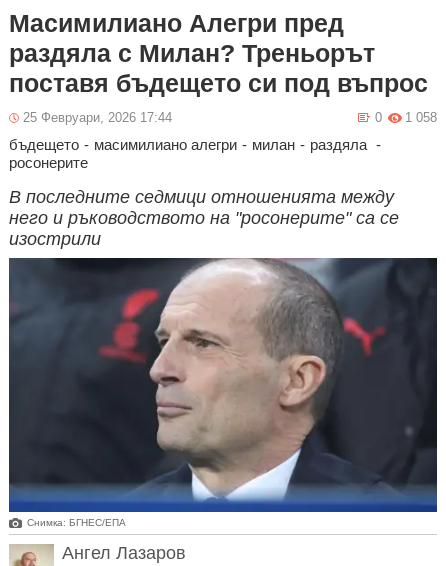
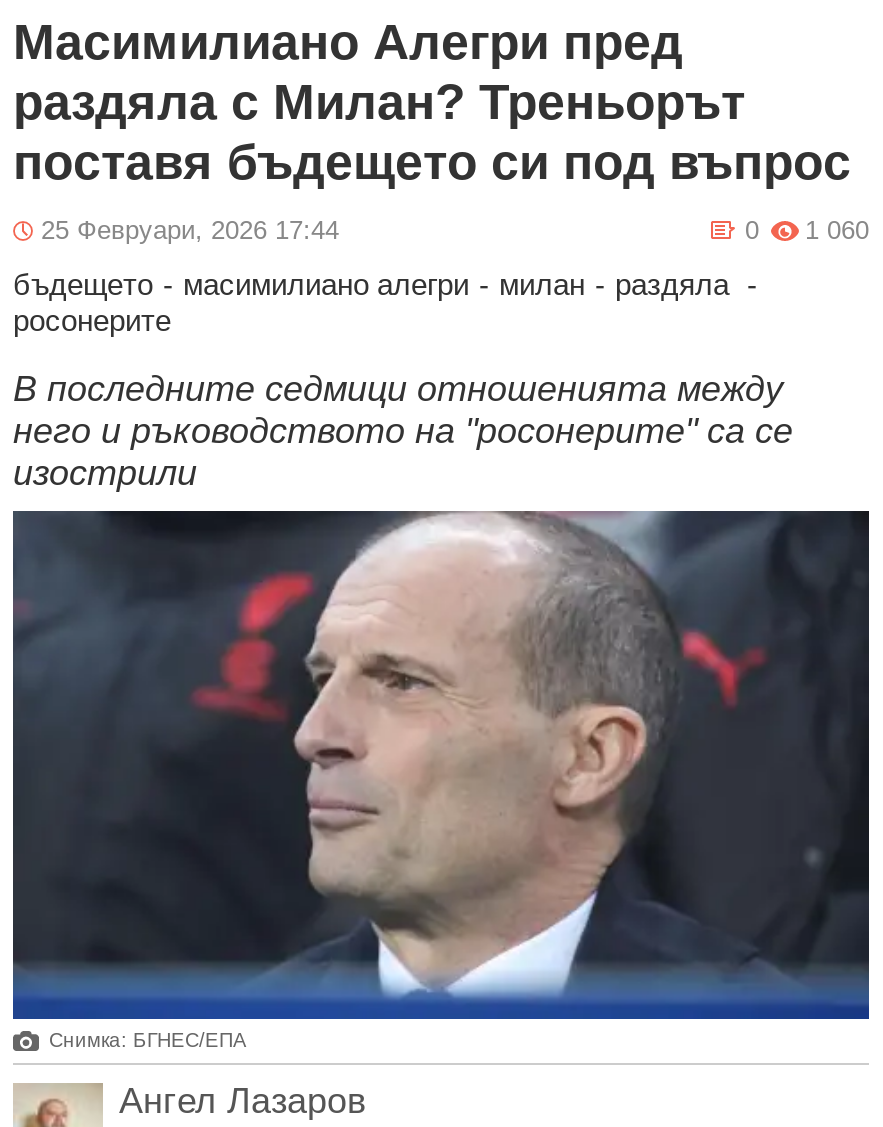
- 0 1 058
+ 0 1 060
